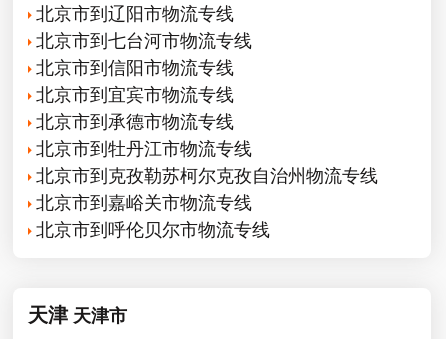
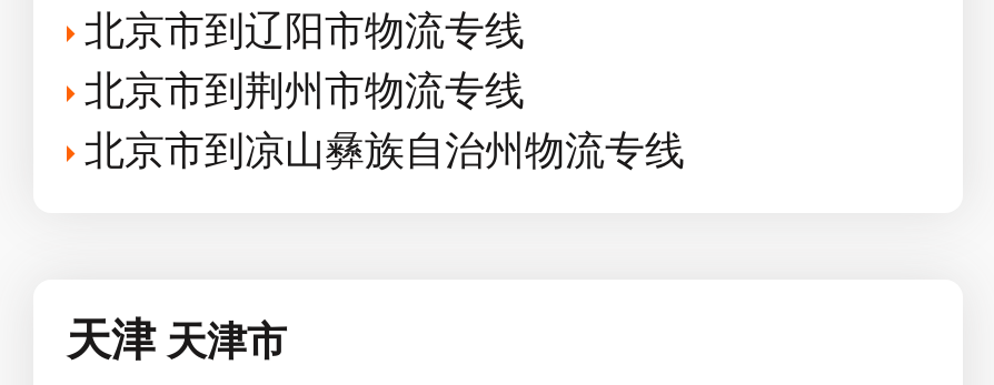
- 北京市到七台河市物流专线
- 北京市到信阳市物流专线
- 北京市到宜宾市物流专线
- 北京市到承德市物流专线
- 北京市到牡丹江市物流专线
- 北京市到克孜勒苏柯尔克孜自治州物流专线
- 北京市到嘉峪关市物流专线
- 北京市到呼伦贝尔市物流专线
+ 北京市到荆州市物流专线
+ 北京市到凉山彝族自治州物流专线
